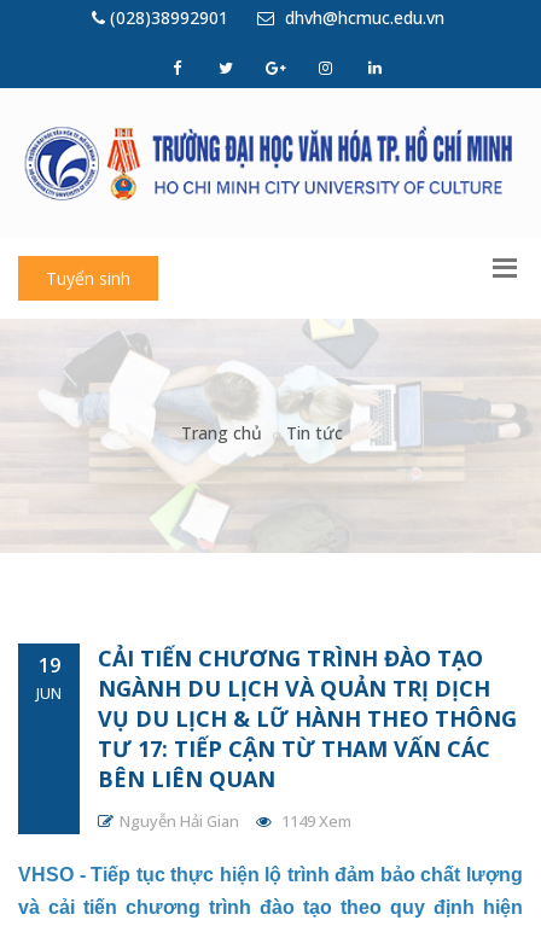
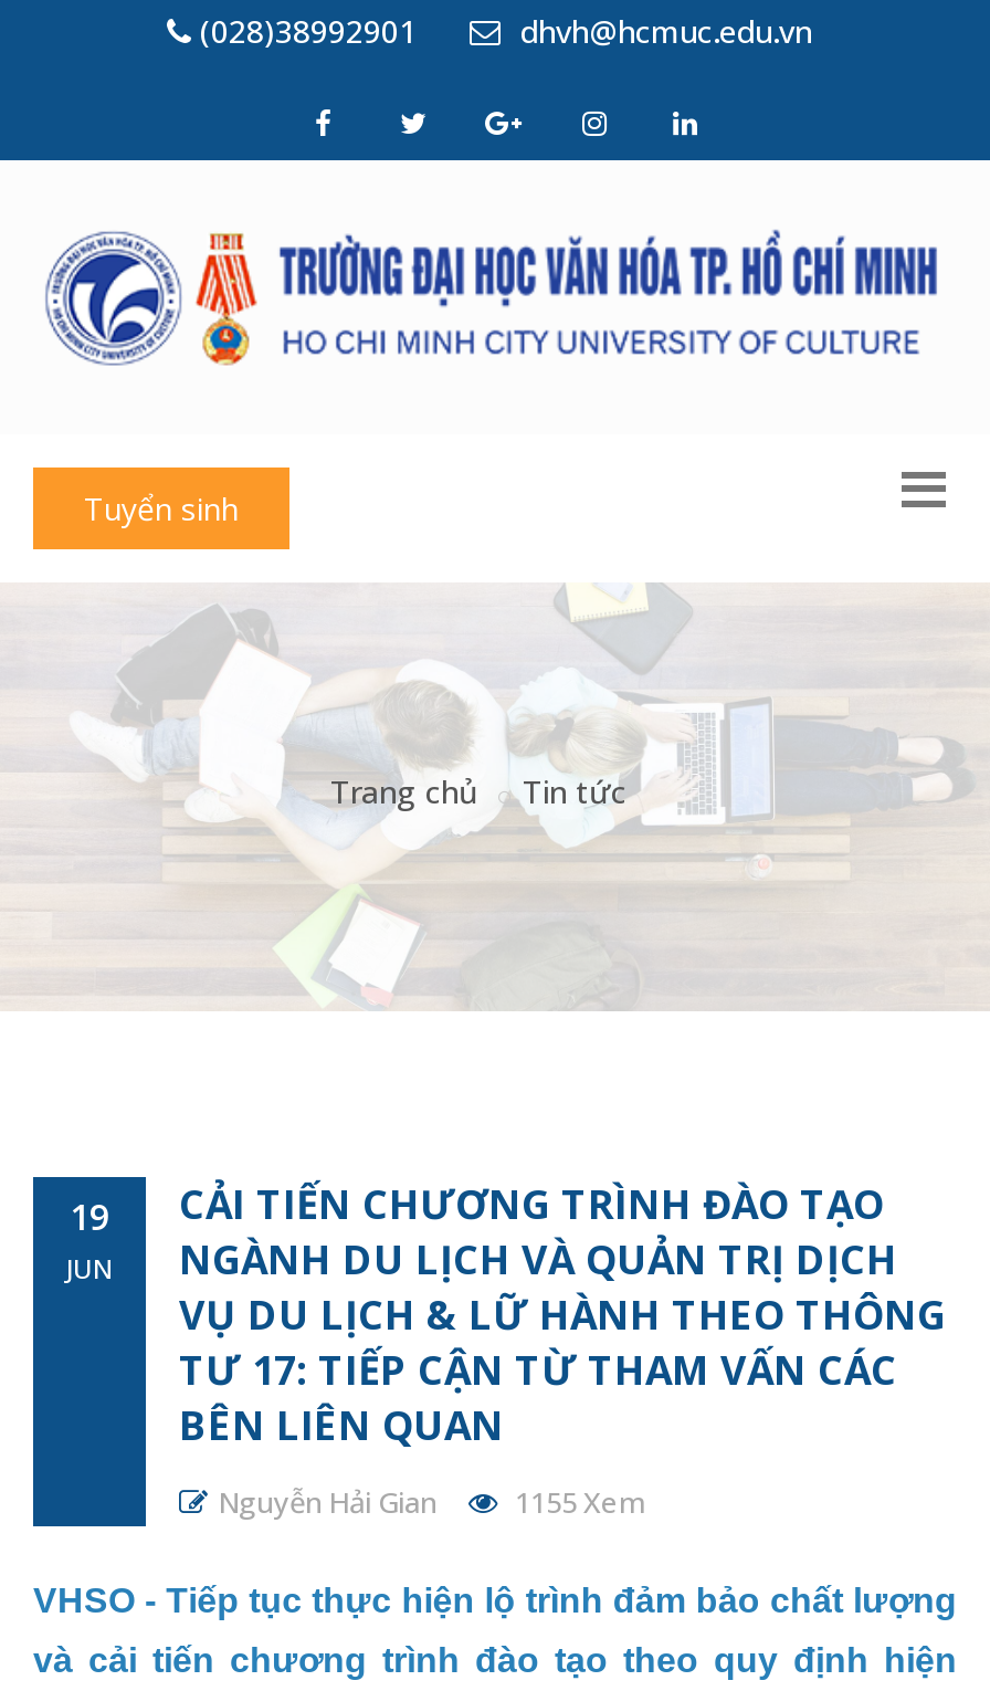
- Nguyễn Hải Gian 1149 Xem
+ Nguyễn Hải Gian 1155 Xem
